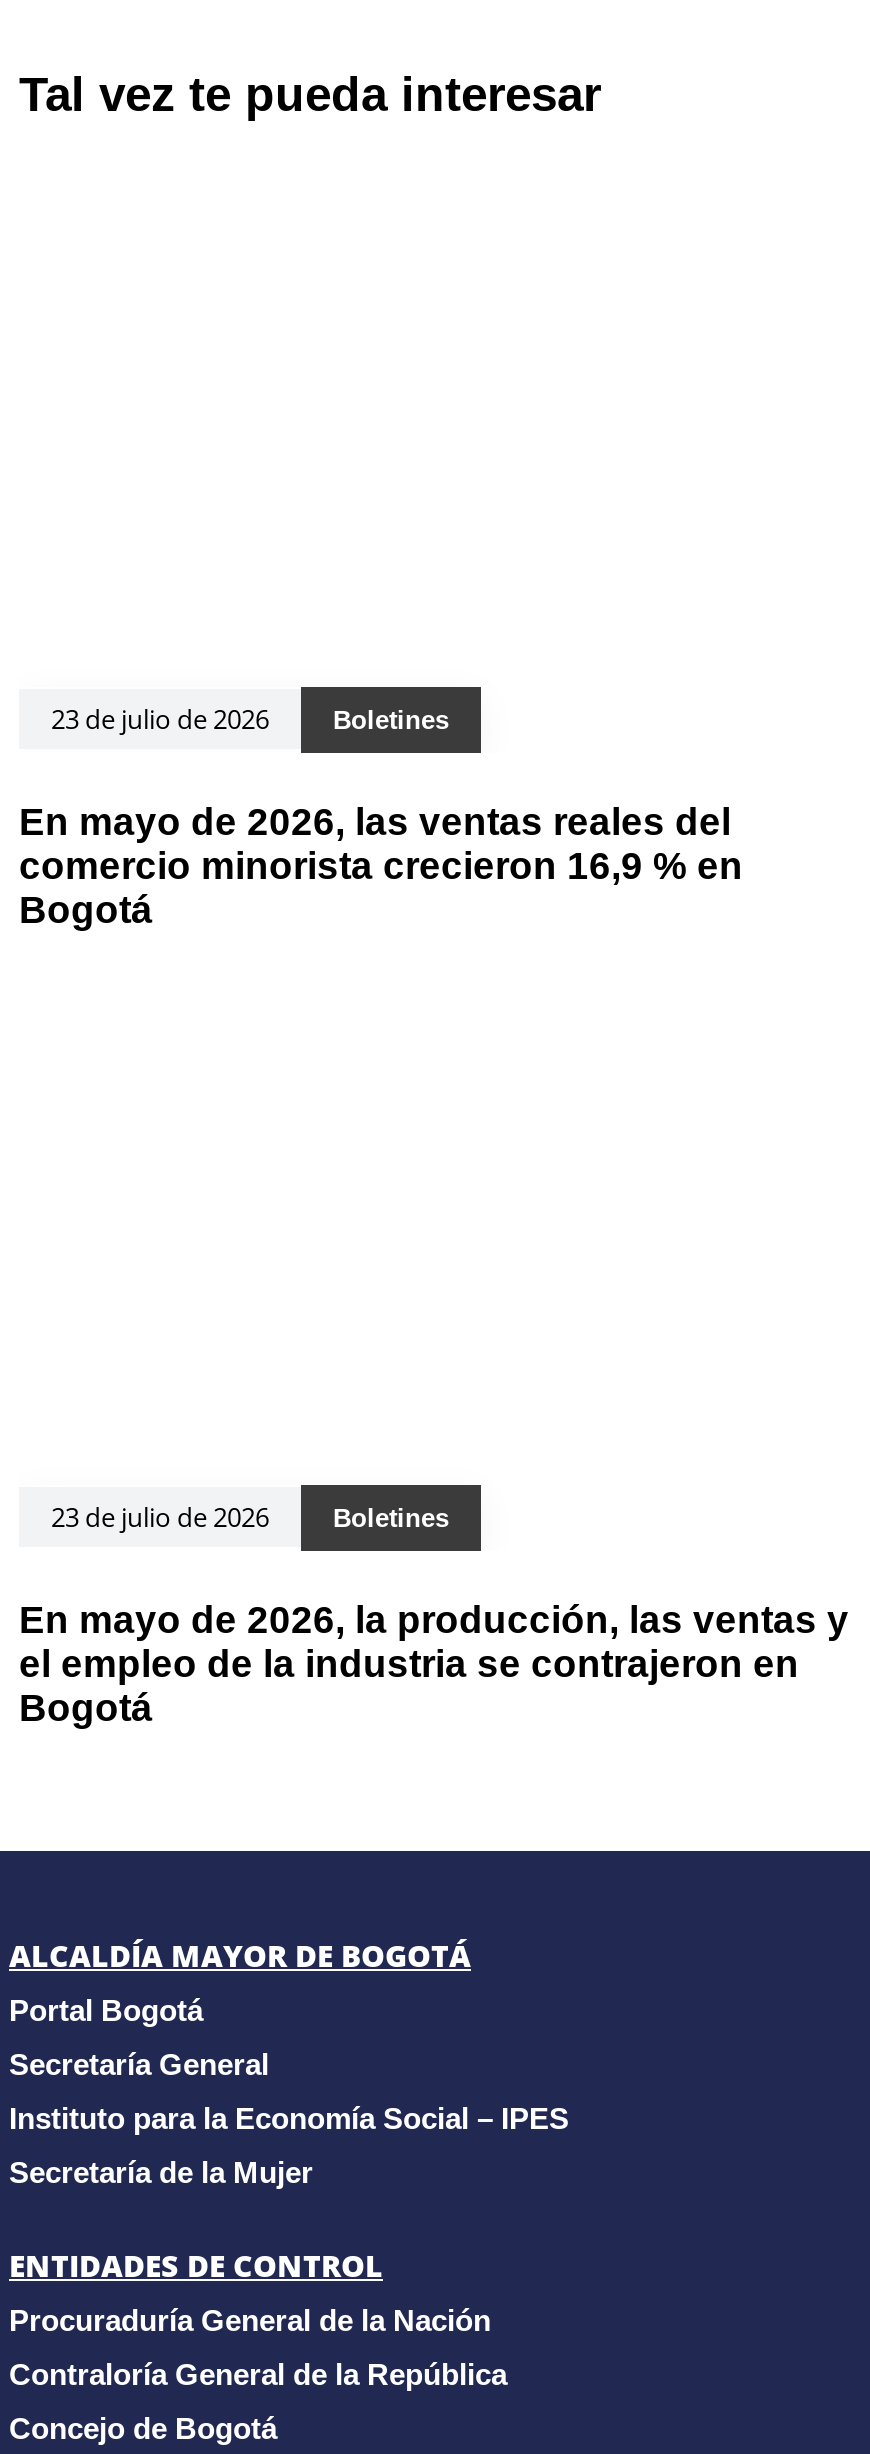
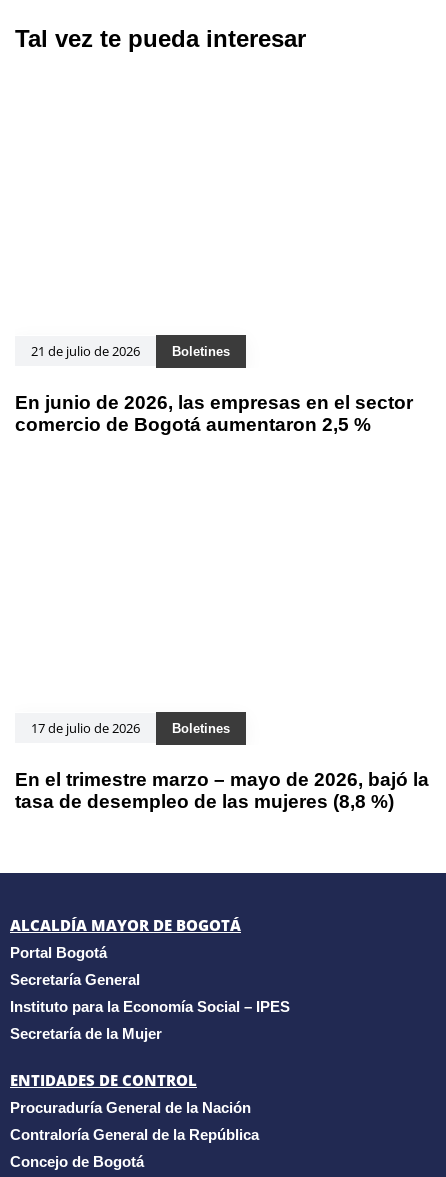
- 23 de julio de 2026
+ 21 de julio de 2026

- En mayo de 2026, las ventas reales del
- comercio minorista crecieron 16,9 % en
- Bogotá
+ En junio de 2026, las empresas en el sector
+ comercio de Bogotá aumentaron 2,5 %

- 23 de julio de 2026
+ 17 de julio de 2026

- En mayo de 2026, la producción, las ventas y
- el empleo de la industria se contrajeron en
- Bogotá
+ En el trimestre marzo – mayo de 2026, bajó la
+ tasa de desempleo de las mujeres (8,8 %)
